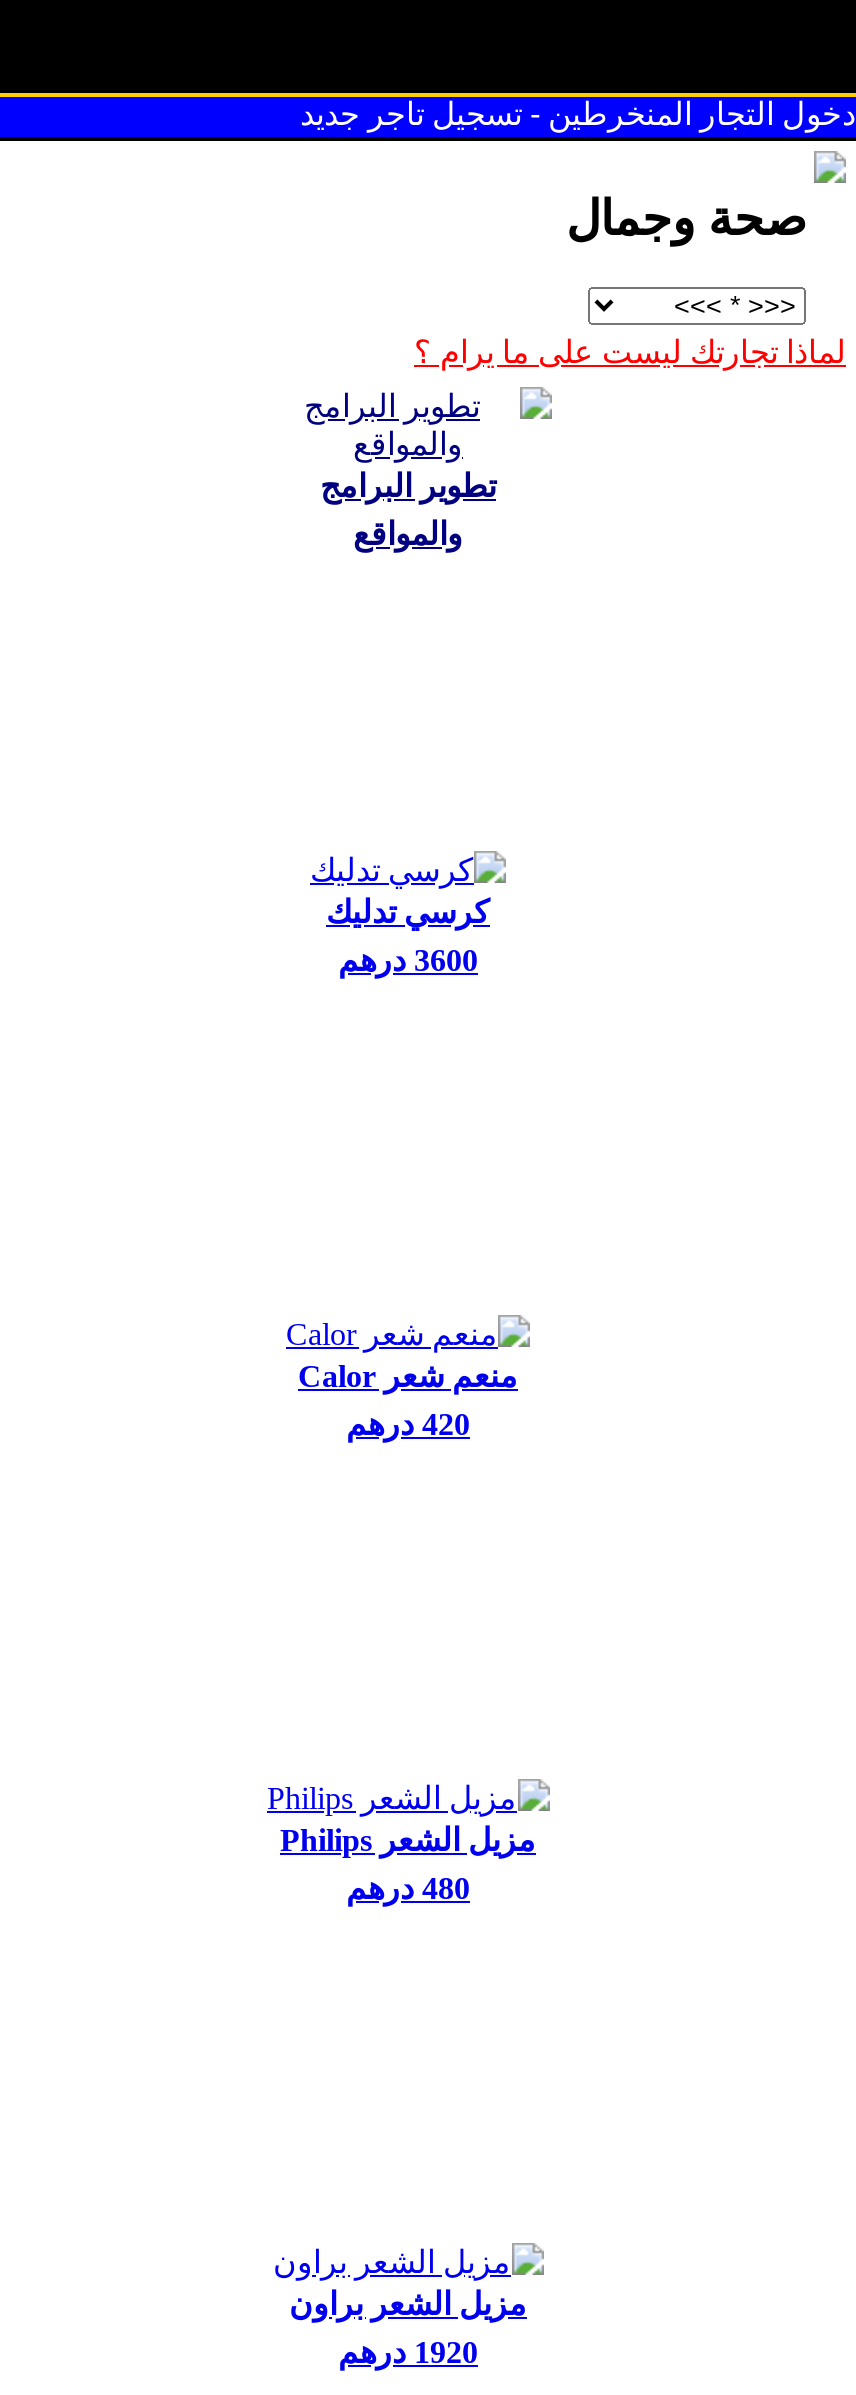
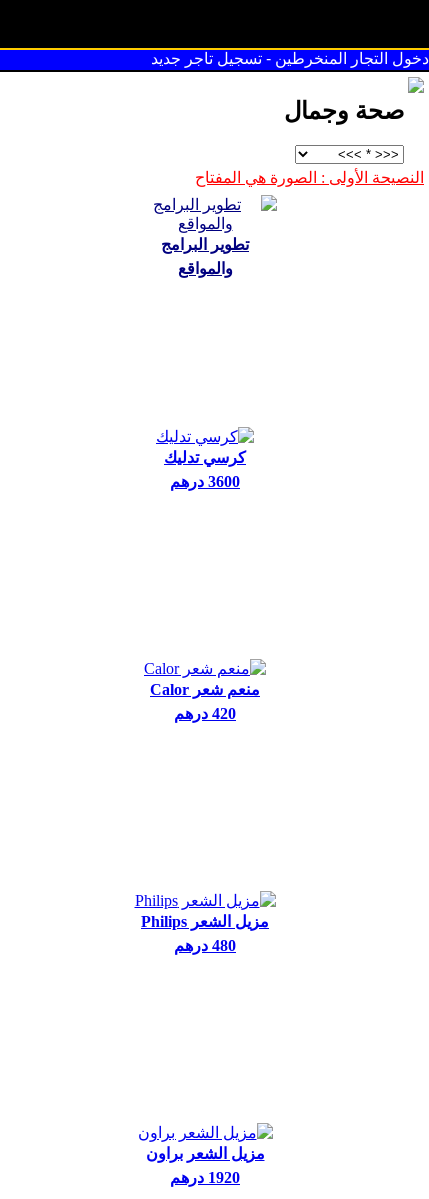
- لماذا تجارتك ليست على ما يرام ؟
+ النصيحة الأولى : الصورة هي المفتاح
